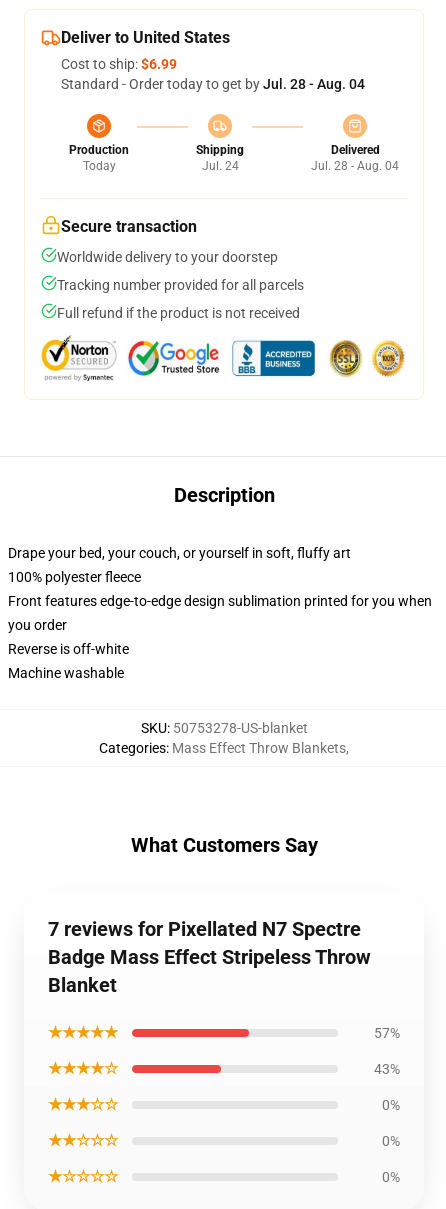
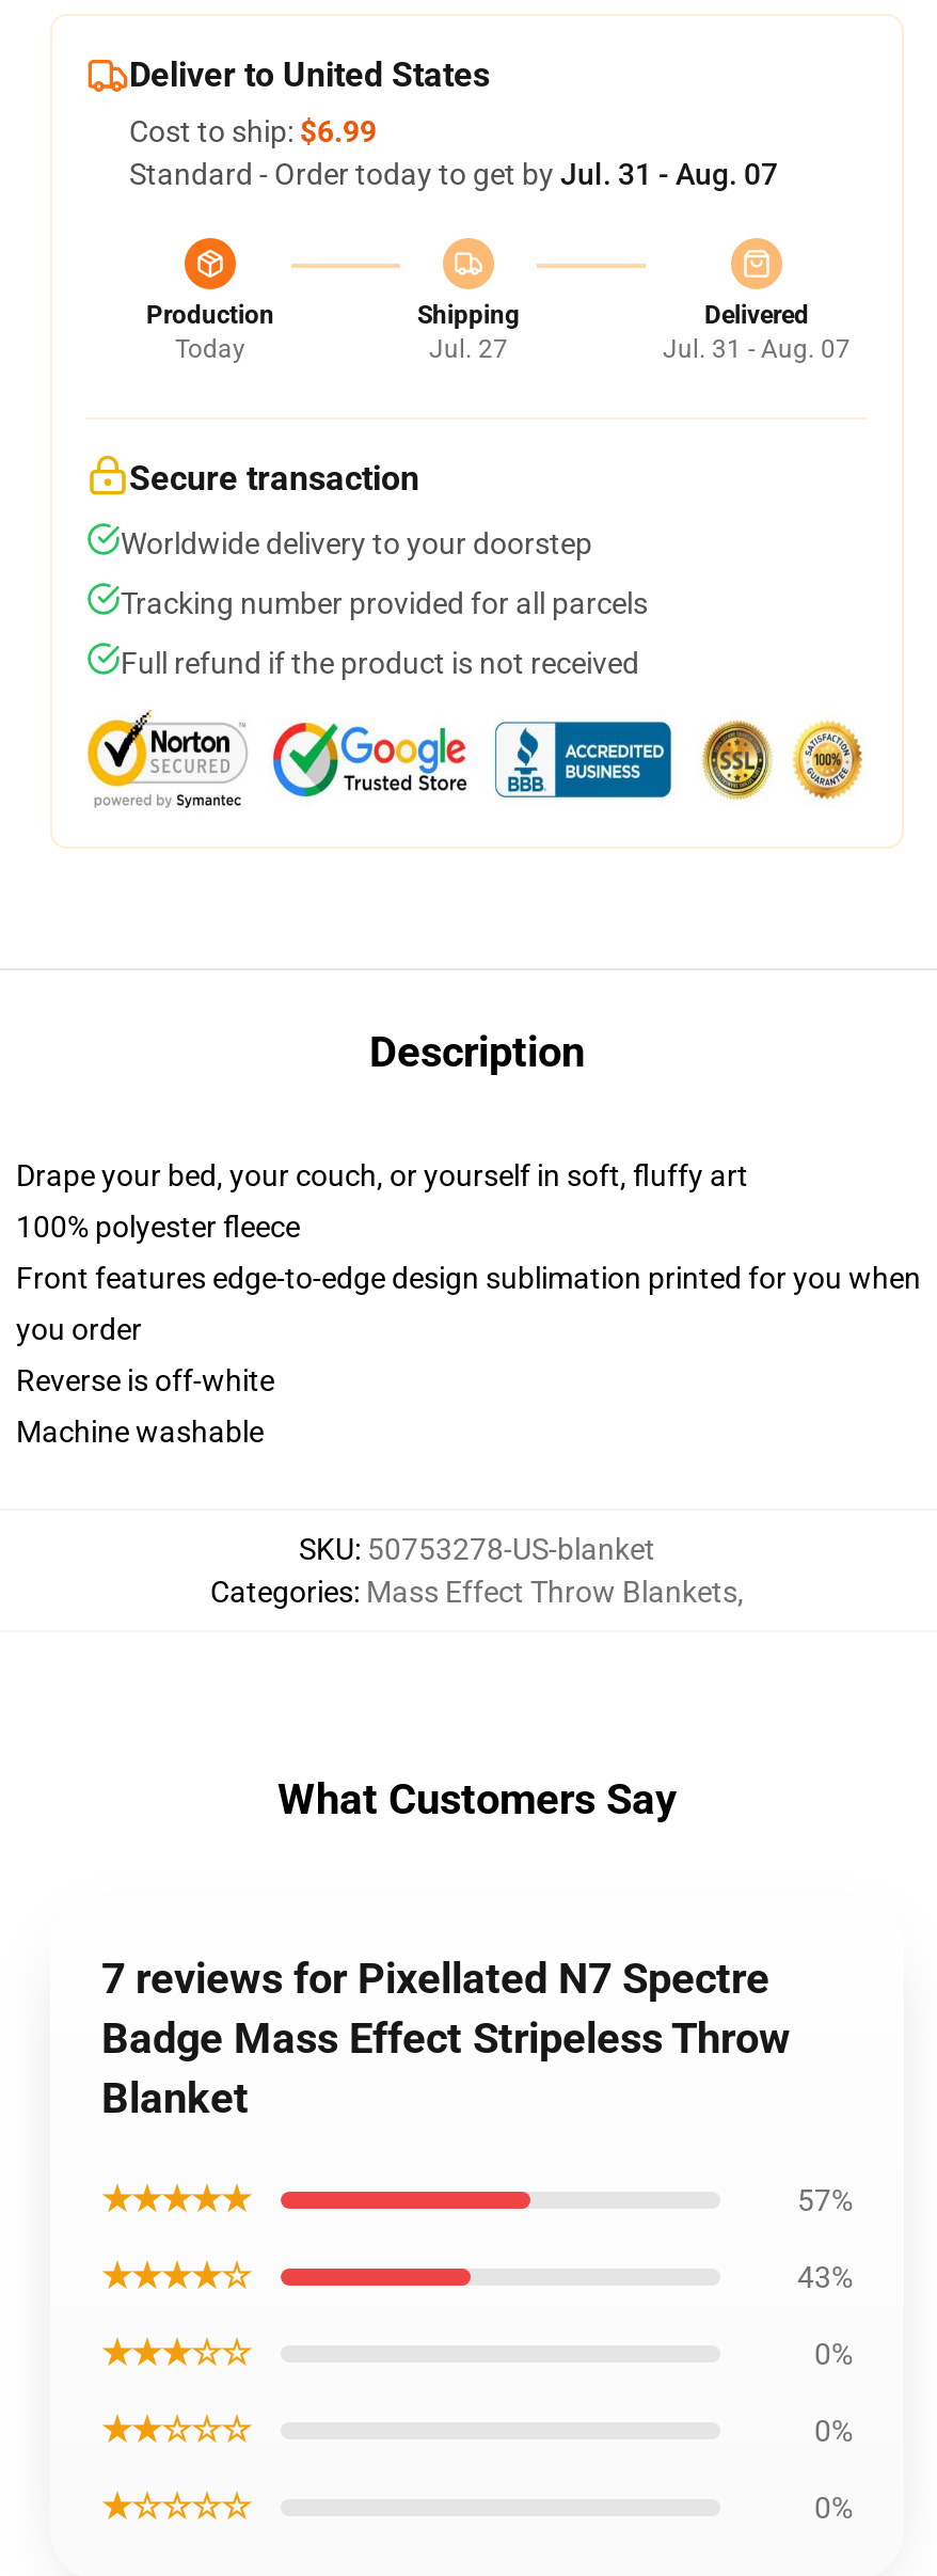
- Standard - Order today to get by Jul. 28 - Aug. 04
+ Standard - Order today to get by Jul. 31 - Aug. 07

- Jul. 24
+ Jul. 27

- Jul. 28 - Aug. 04
+ Jul. 31 - Aug. 07
